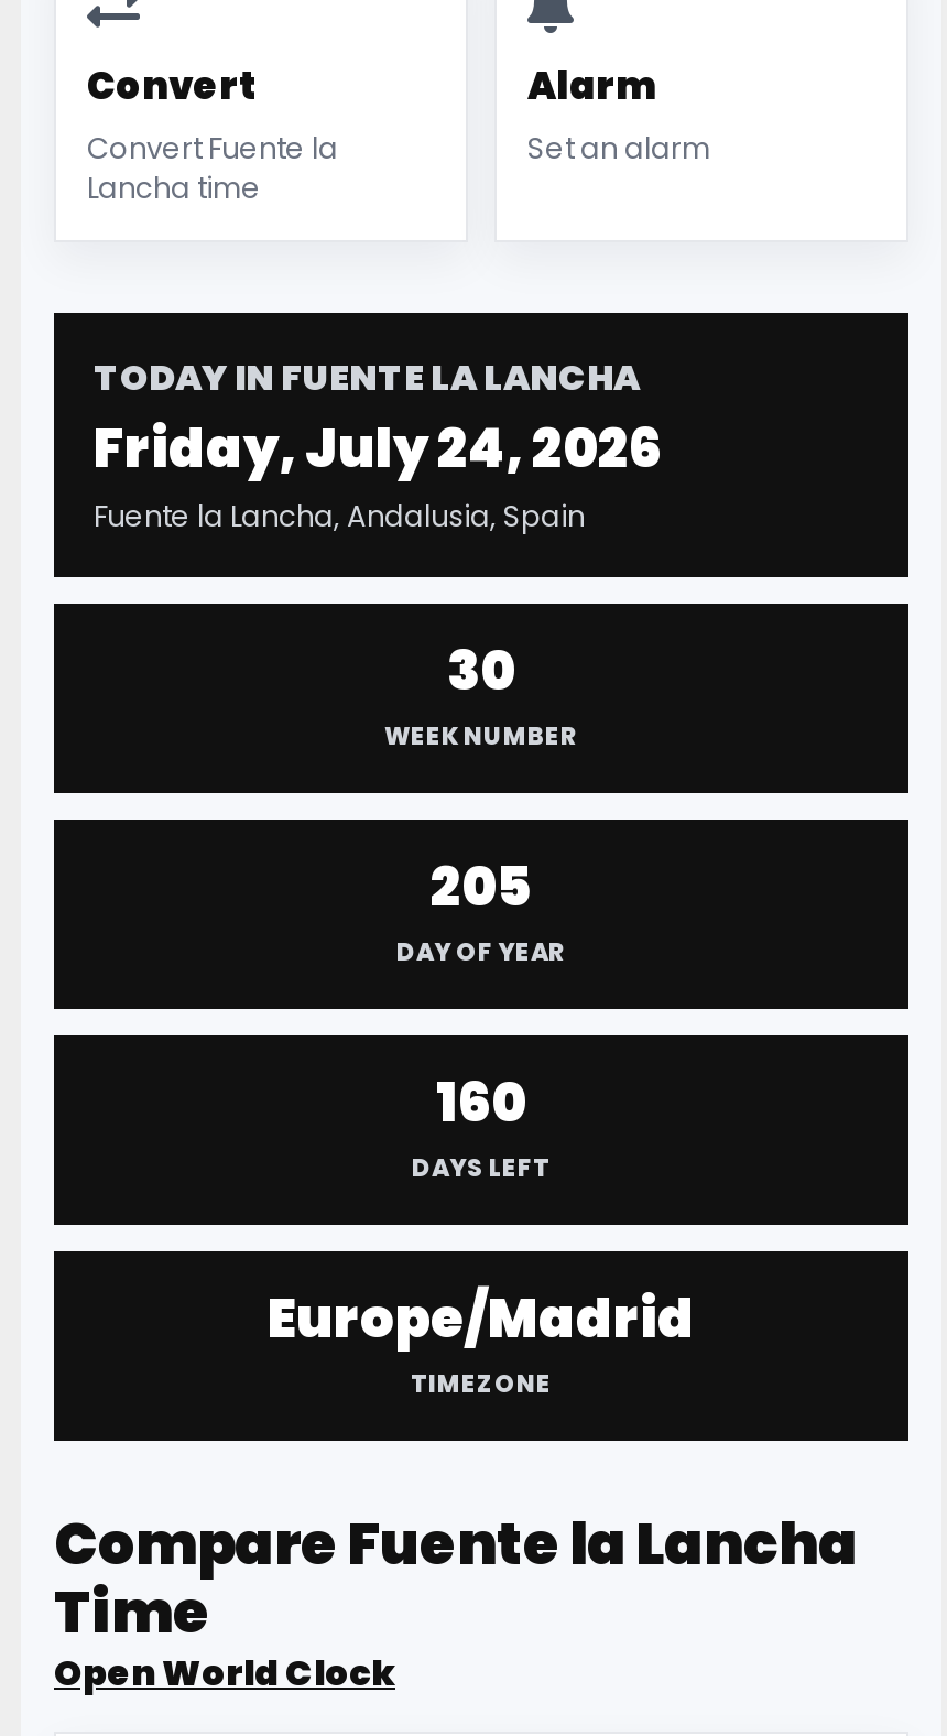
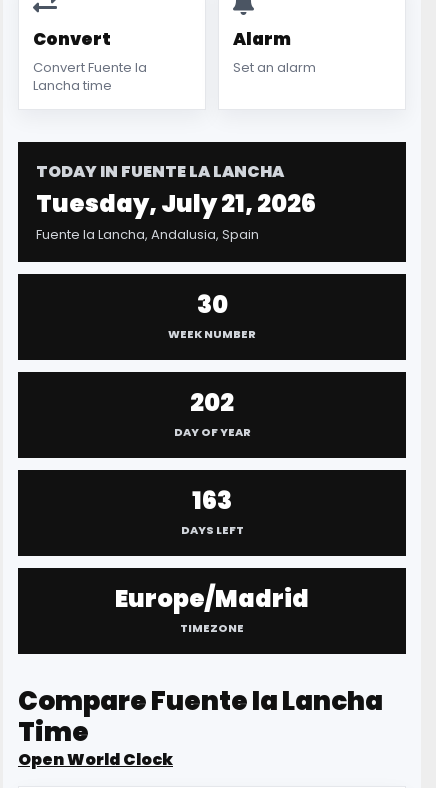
- Friday, July 24, 2026
+ Tuesday, July 21, 2026

- 205
+ 202

- 160
+ 163
